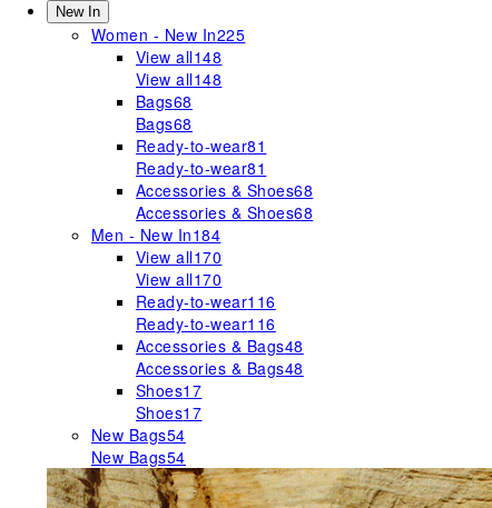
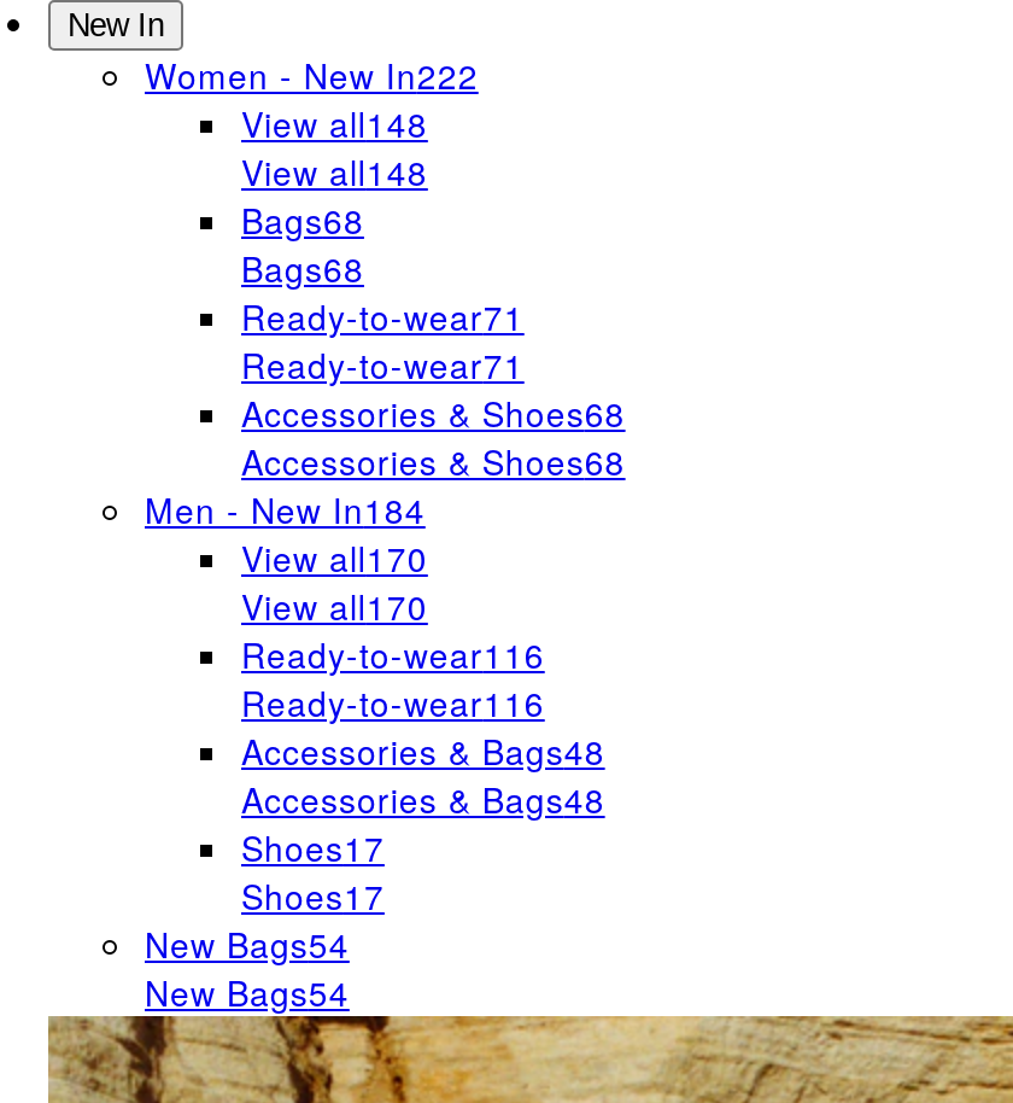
- Women - New In225
+ Women - New In222

- Ready-to-wear81
+ Ready-to-wear71

- Ready-to-wear81
+ Ready-to-wear71
